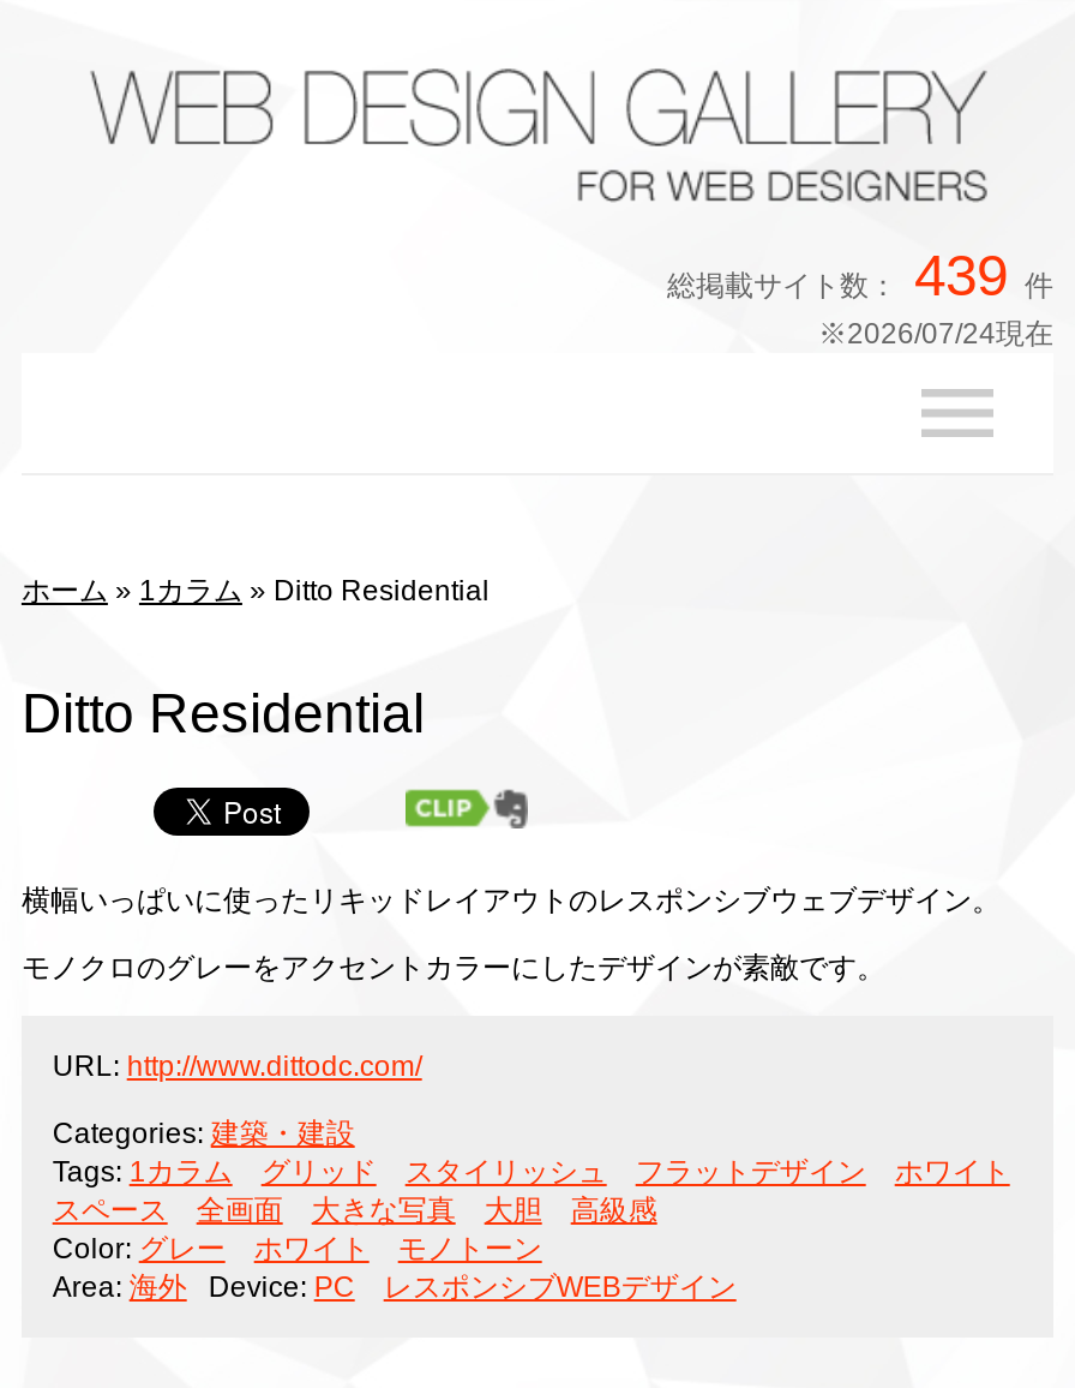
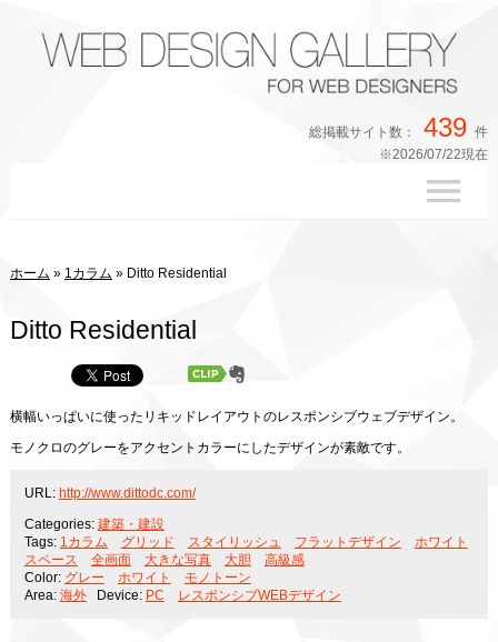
- ※2026/07/24現在
+ ※2026/07/22現在
